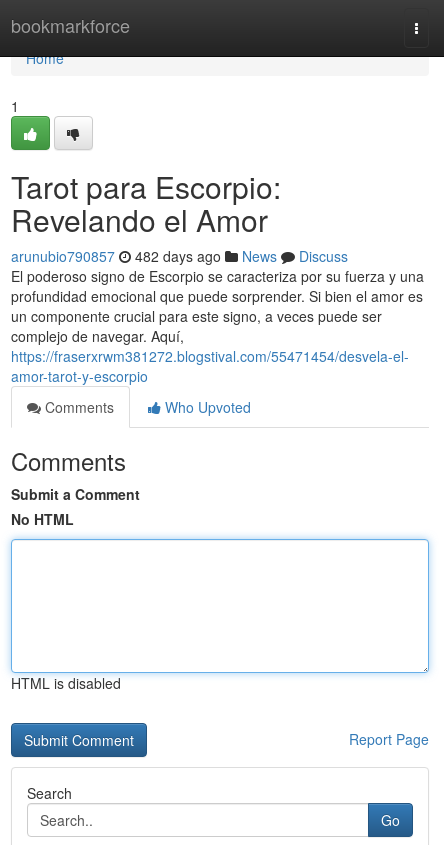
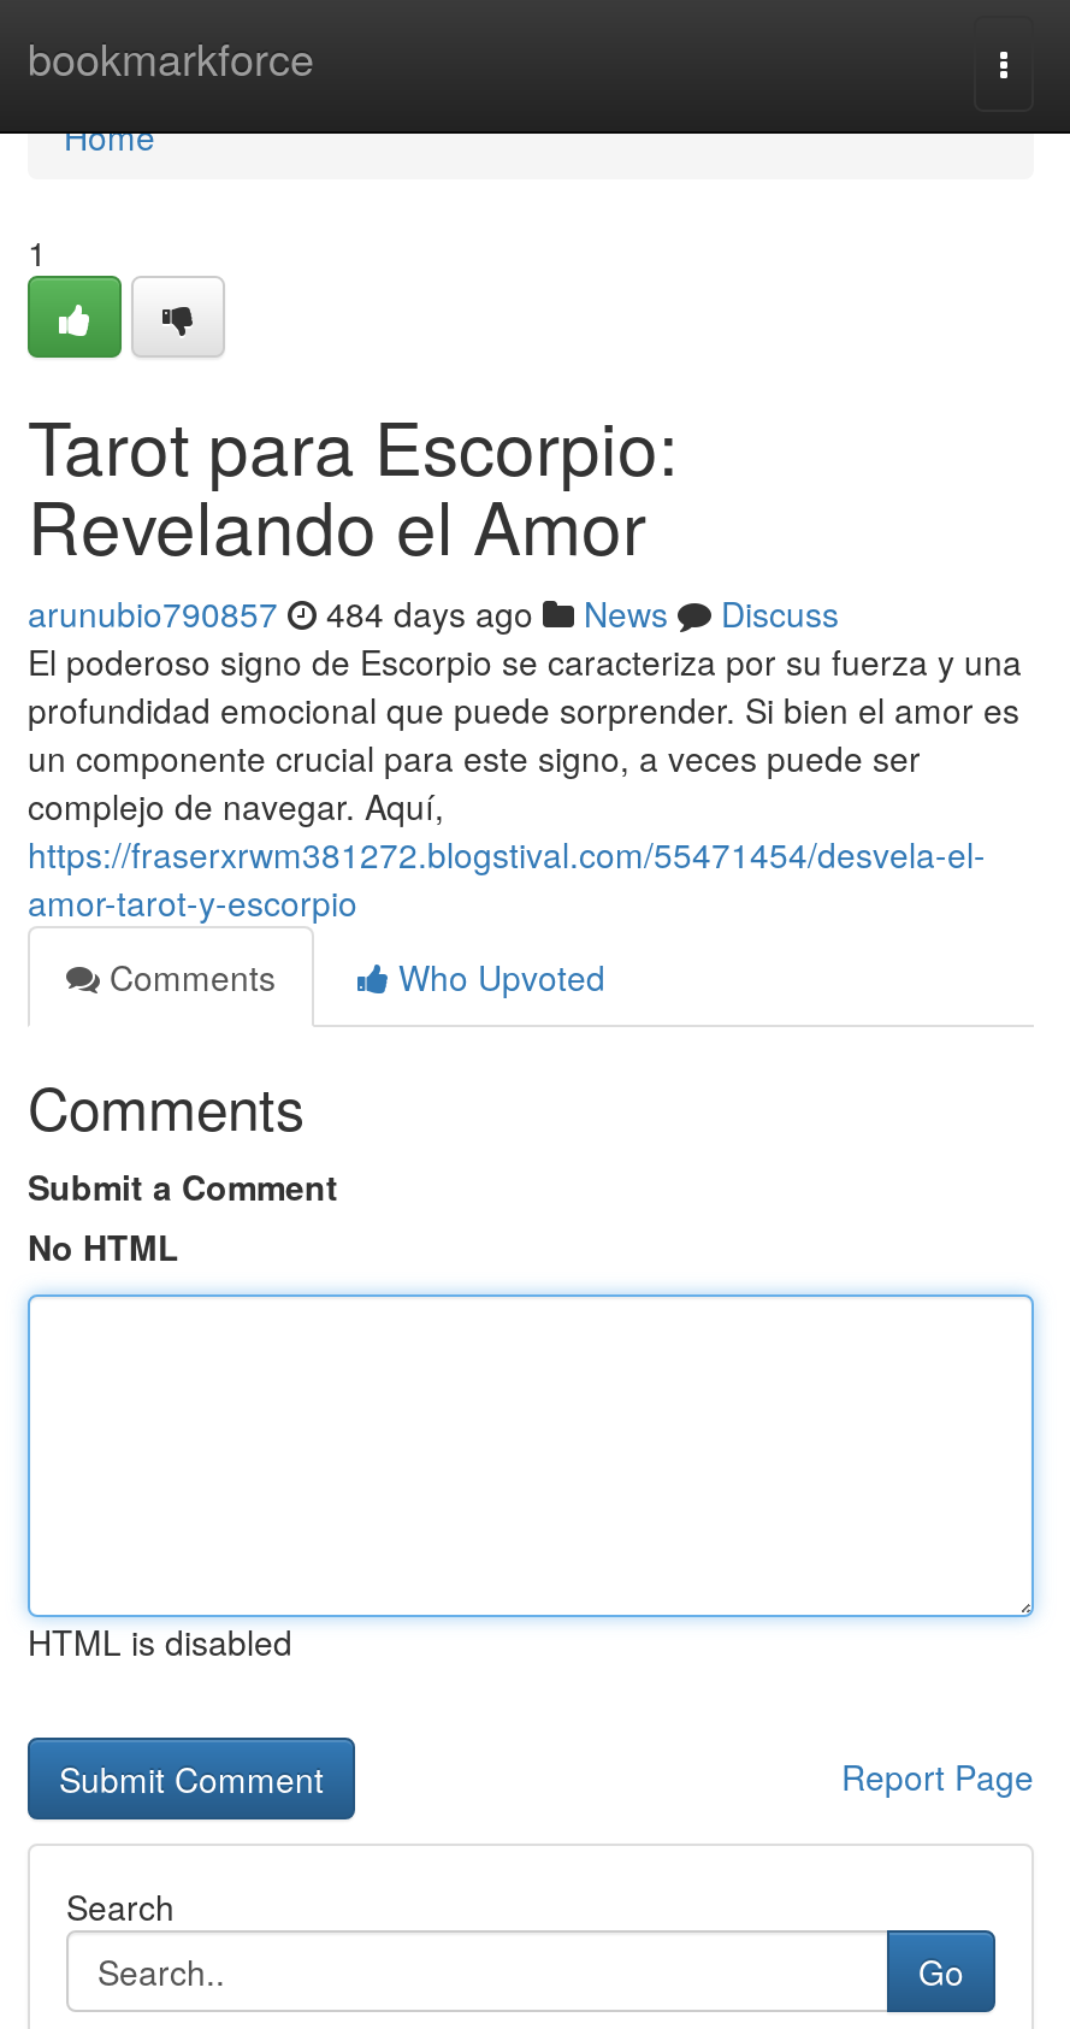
- arunubio790857 482 days ago News Discuss
+ arunubio790857 484 days ago News Discuss
